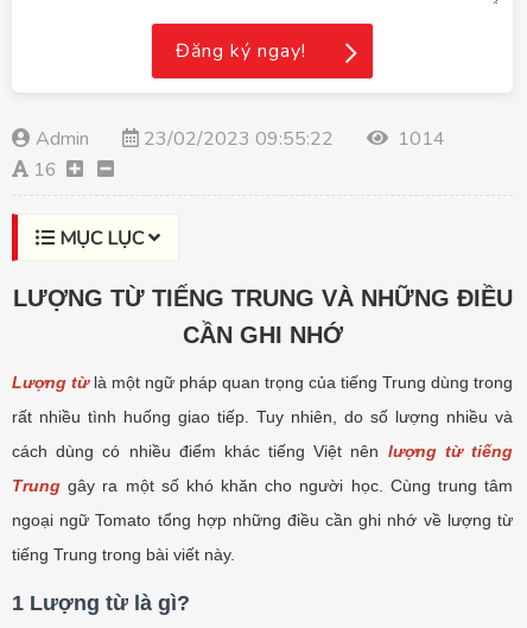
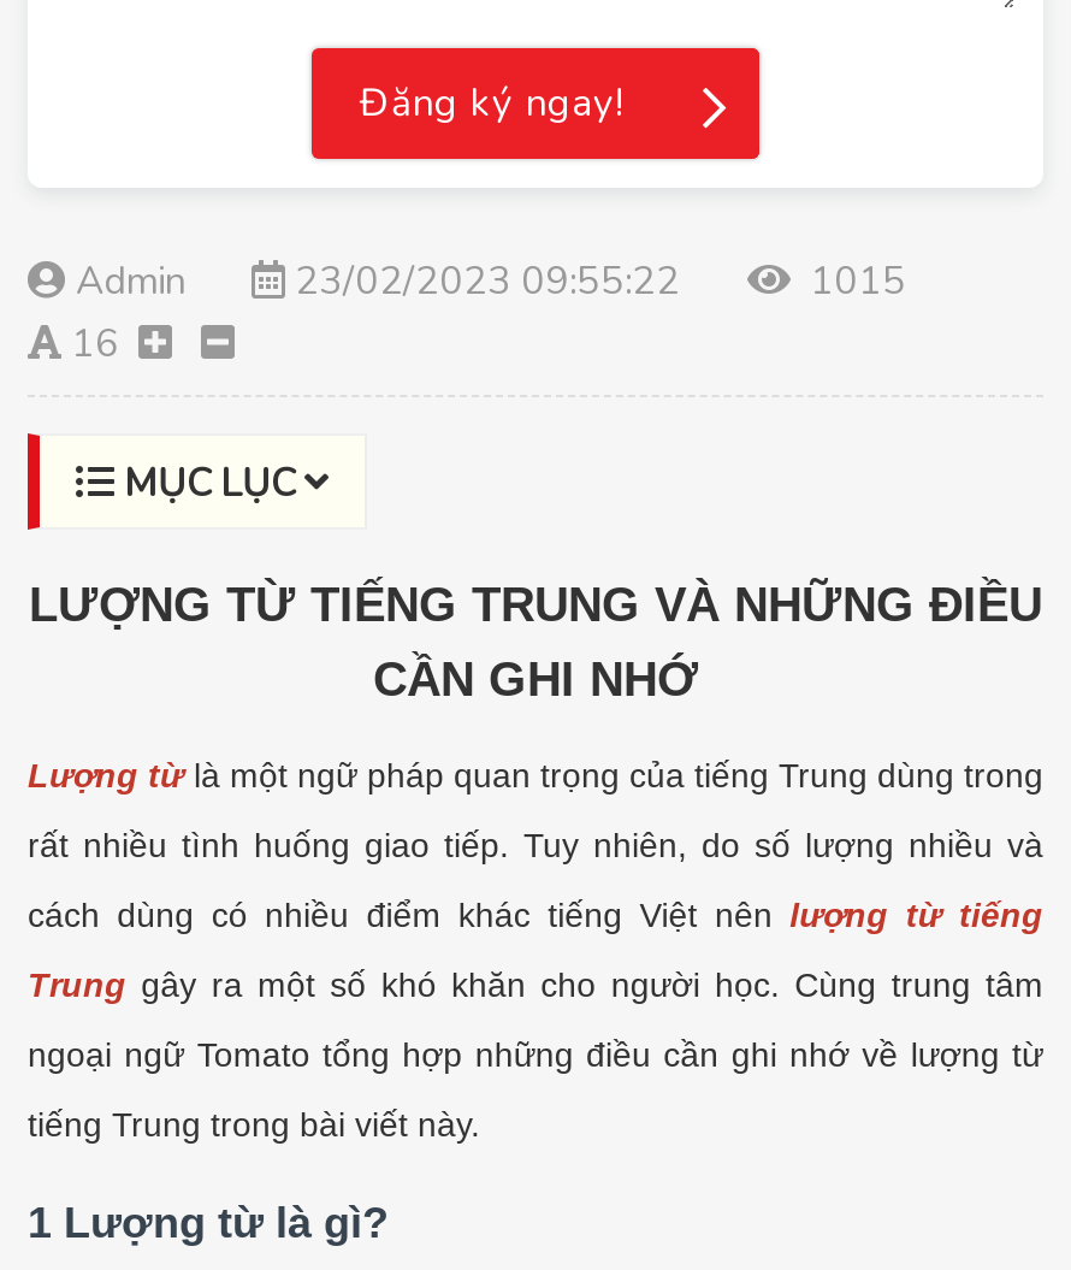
- 1014
+ 1015
